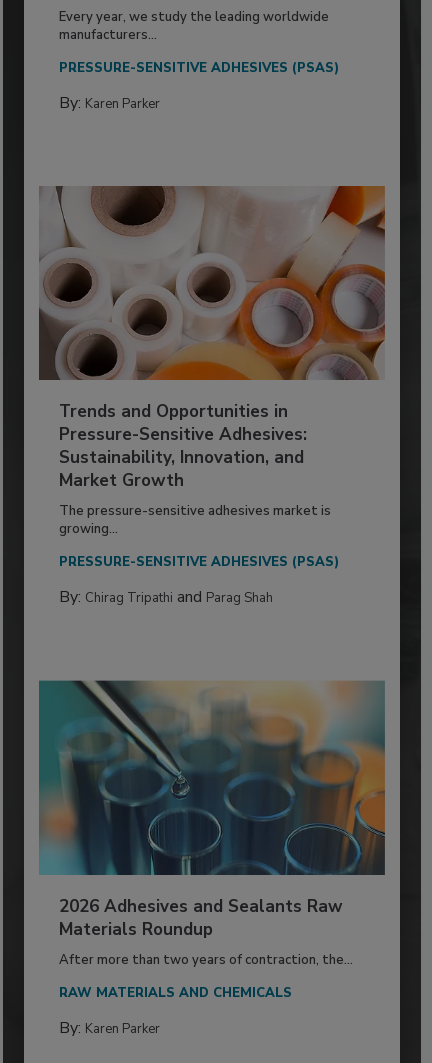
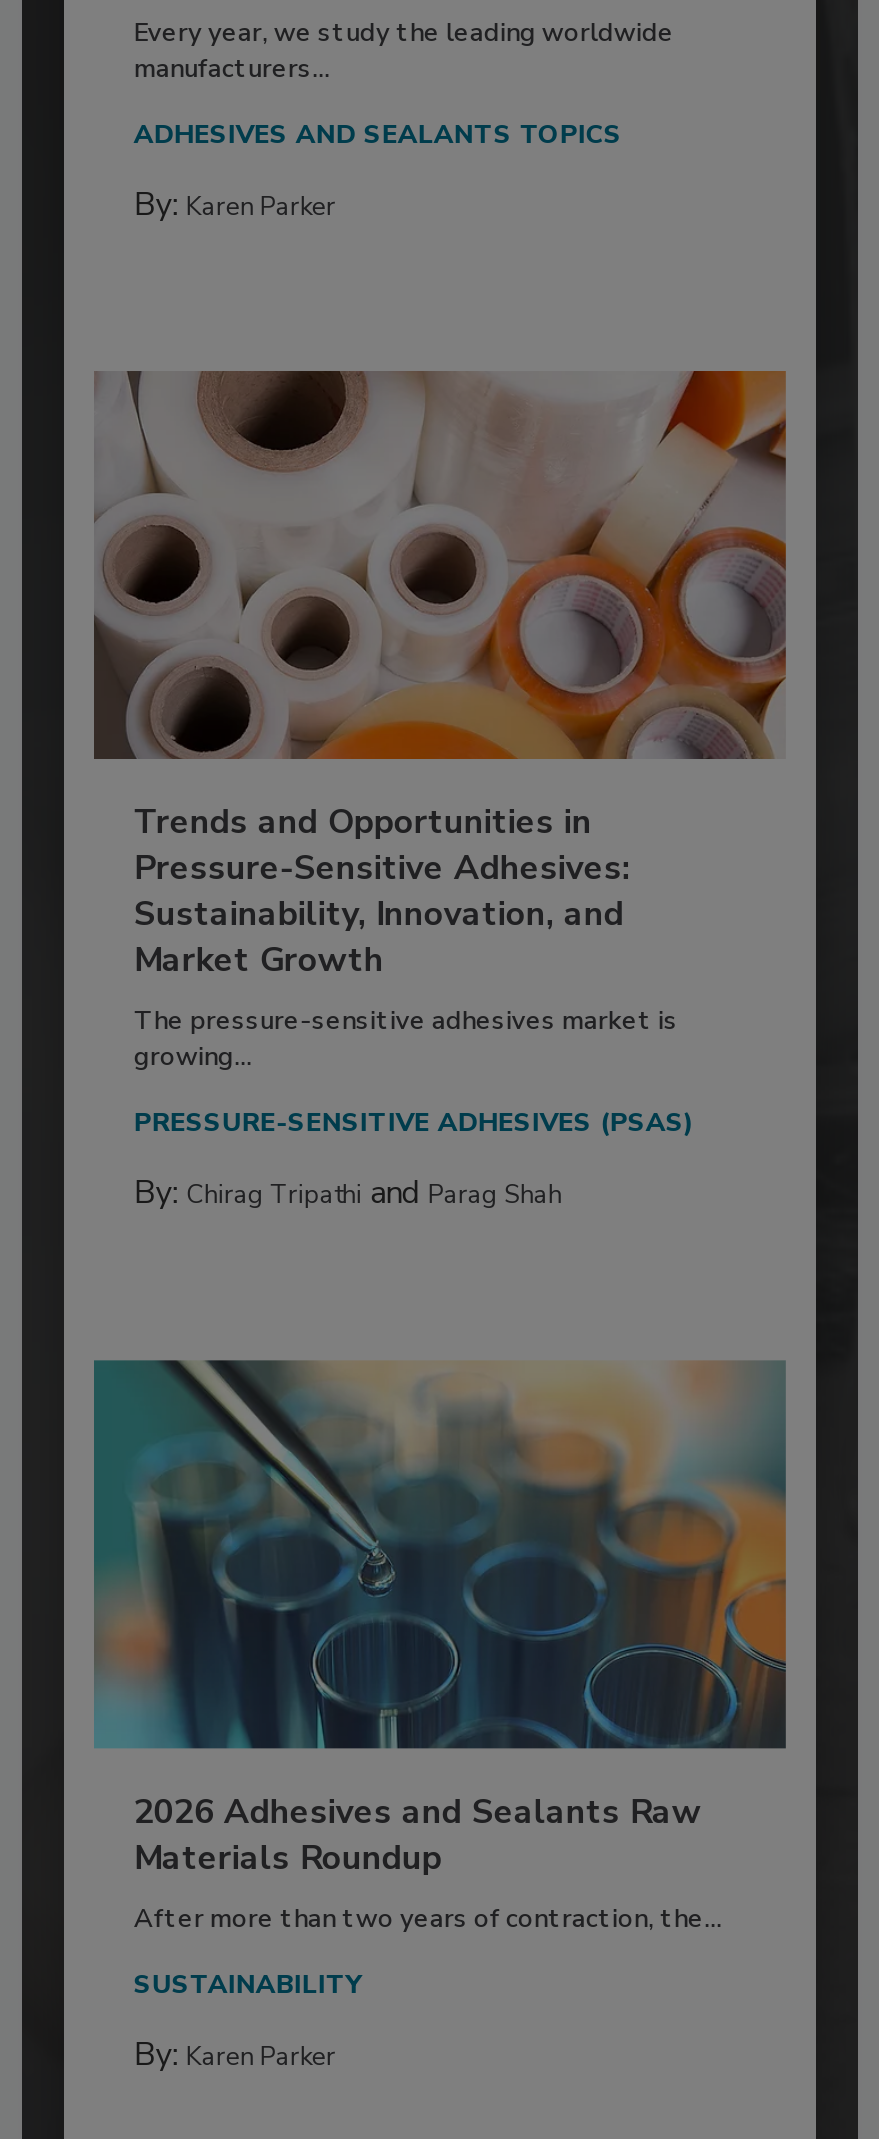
- PRESSURE-SENSITIVE ADHESIVES (PSAS)
+ ADHESIVES AND SEALANTS TOPICS

- RAW MATERIALS AND CHEMICALS
+ SUSTAINABILITY
